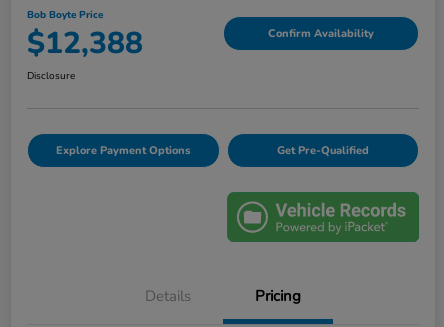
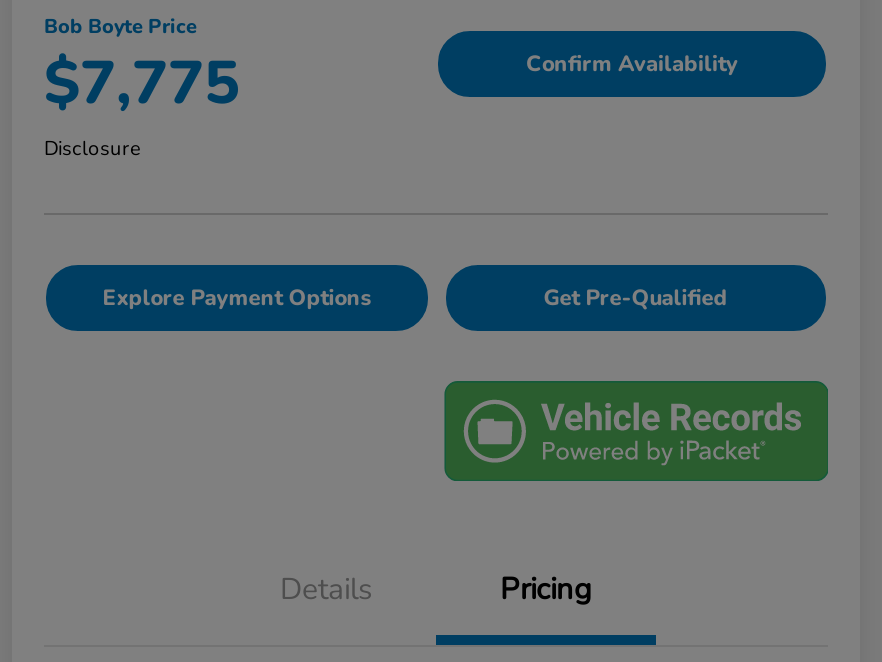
- $12,388
+ $7,775
